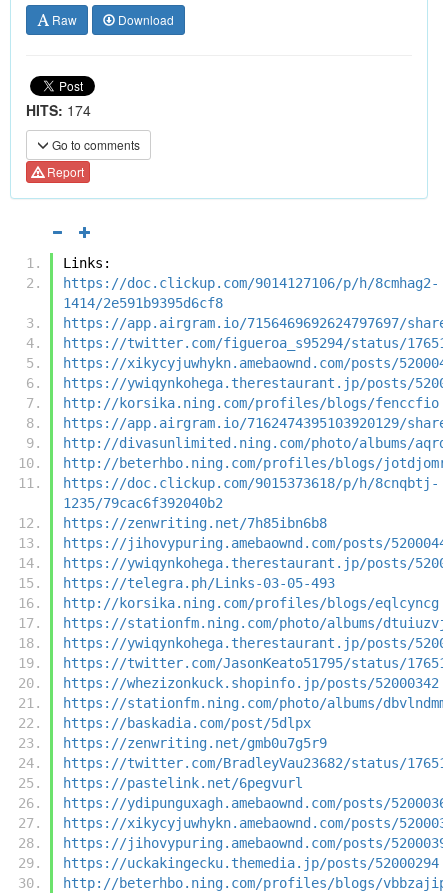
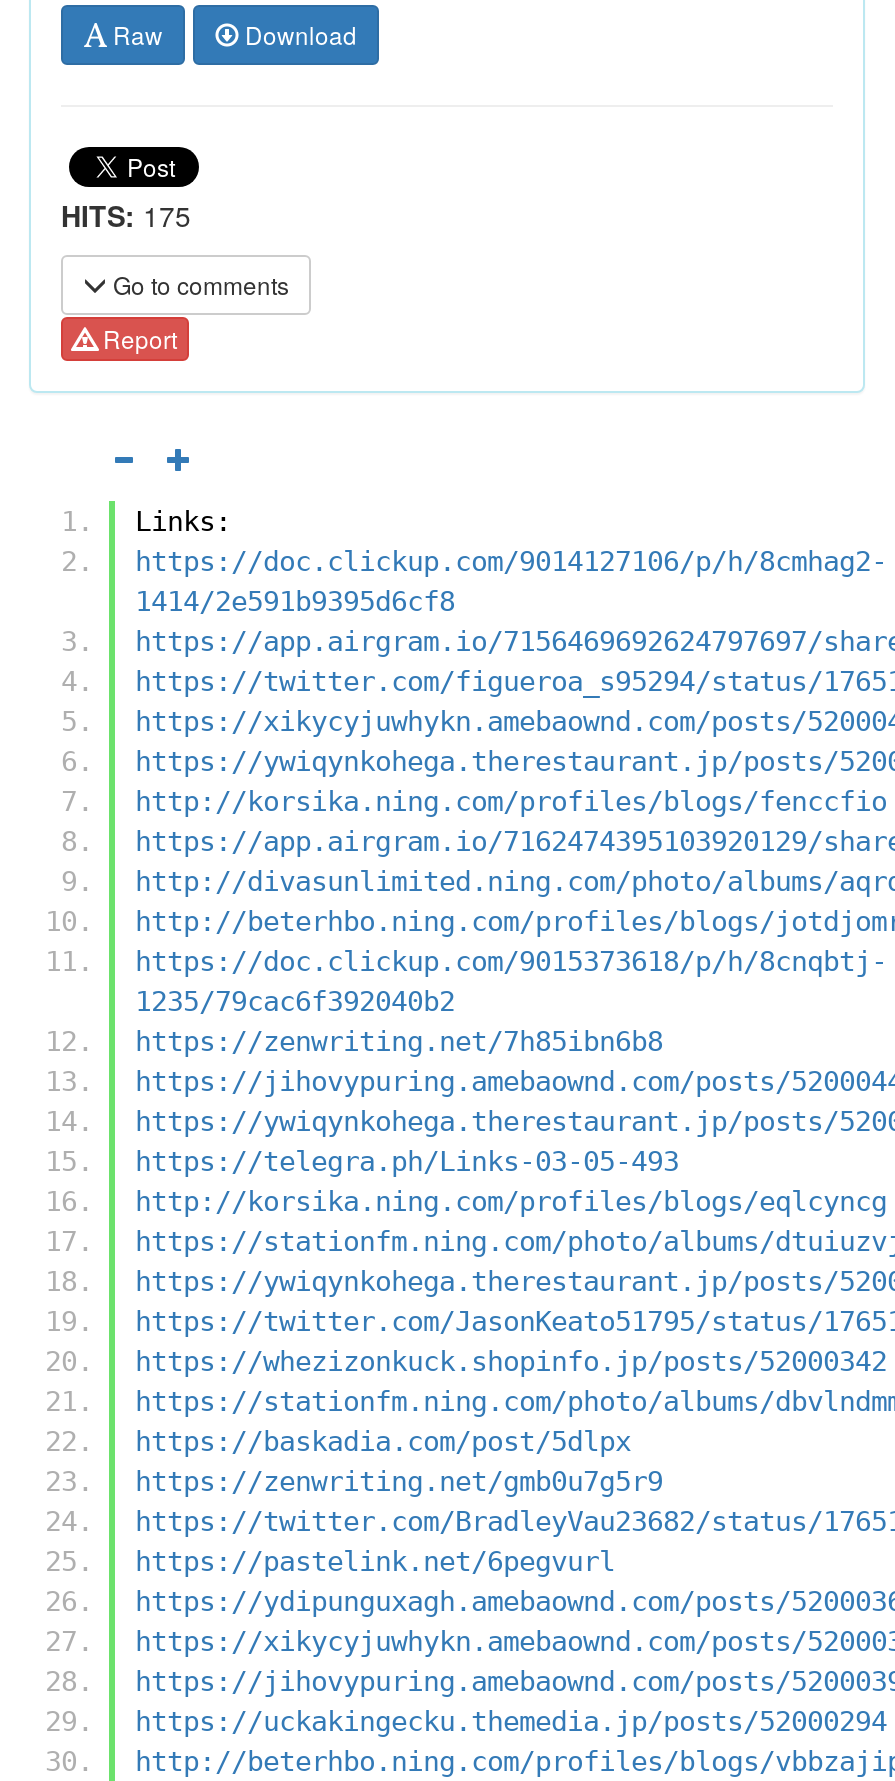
- HITS: 174
+ HITS: 175
